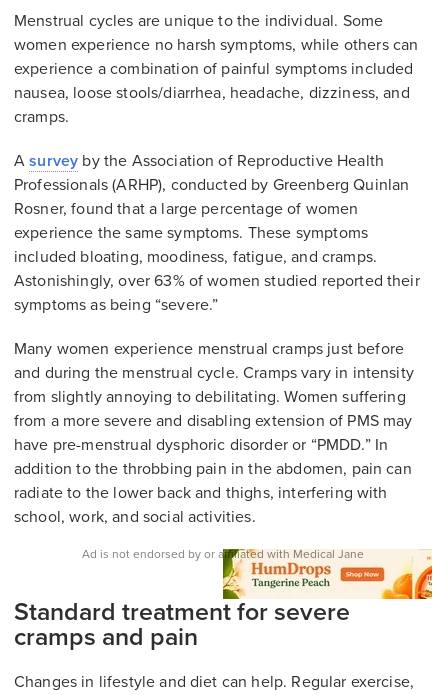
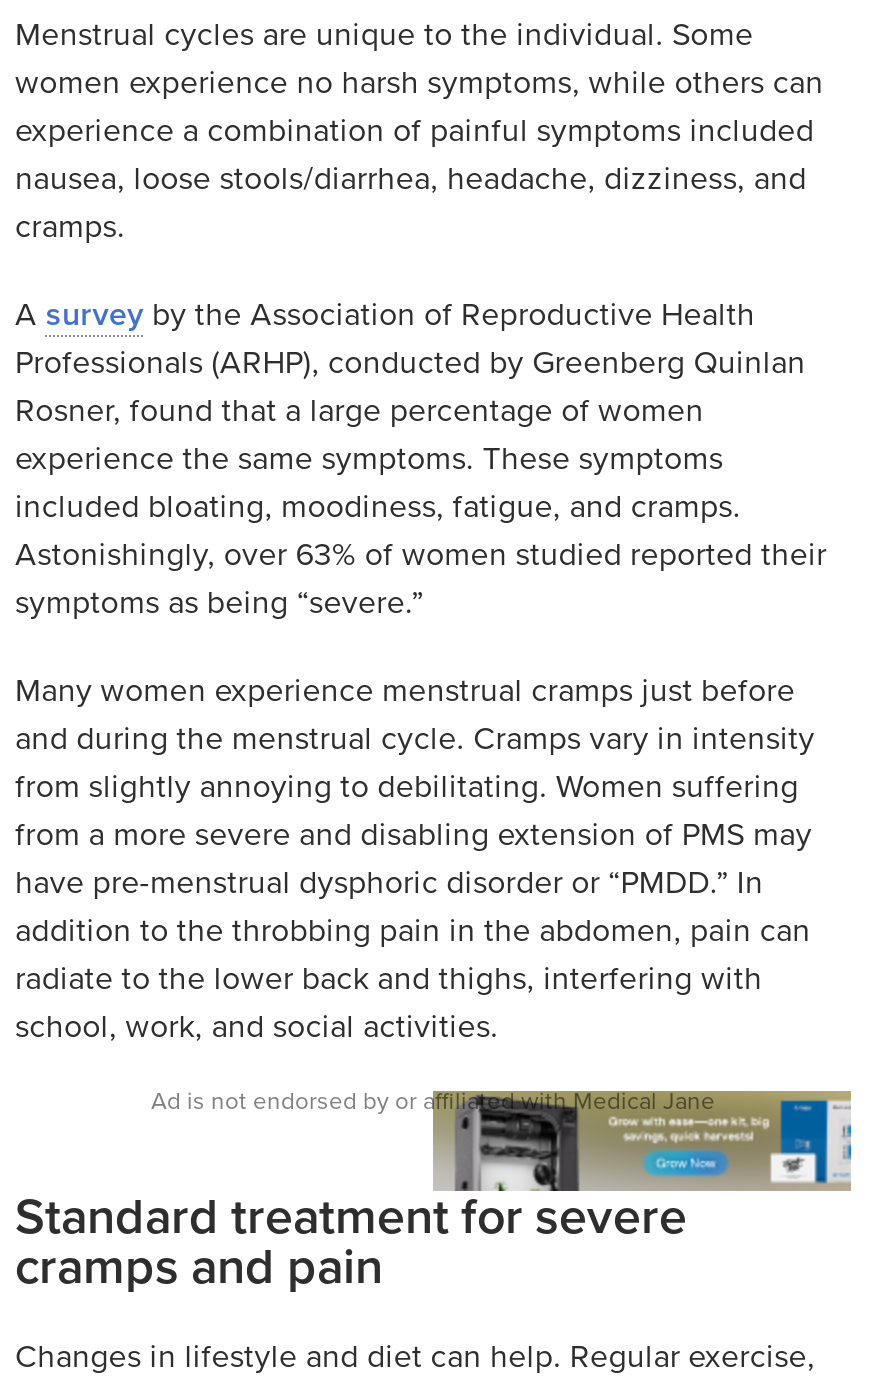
- [image]
+ [image]
